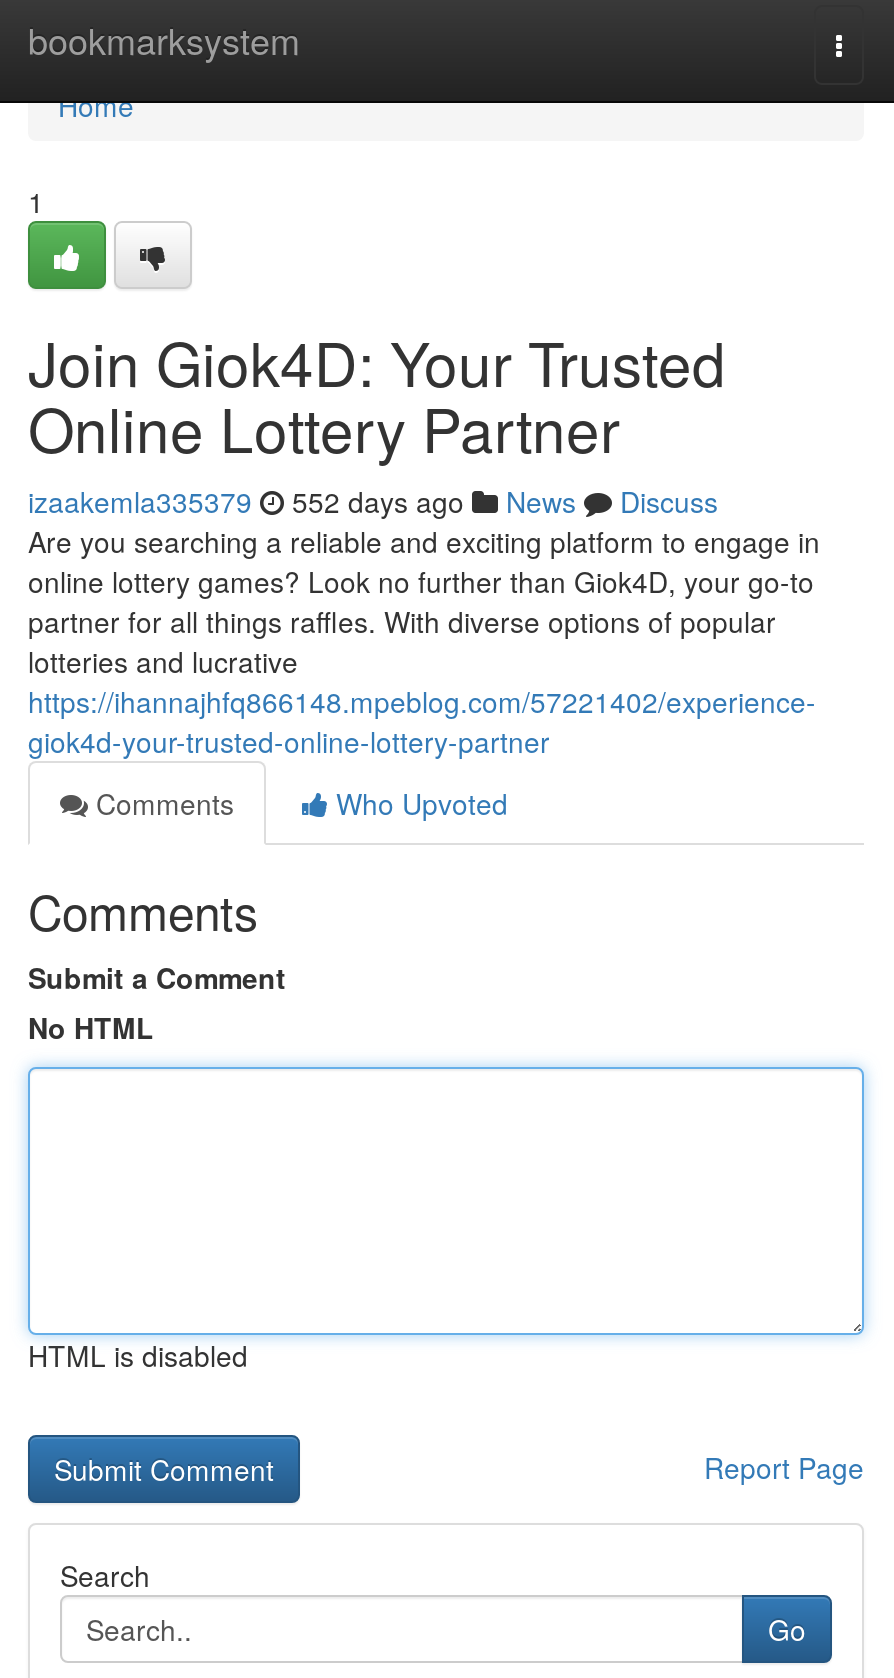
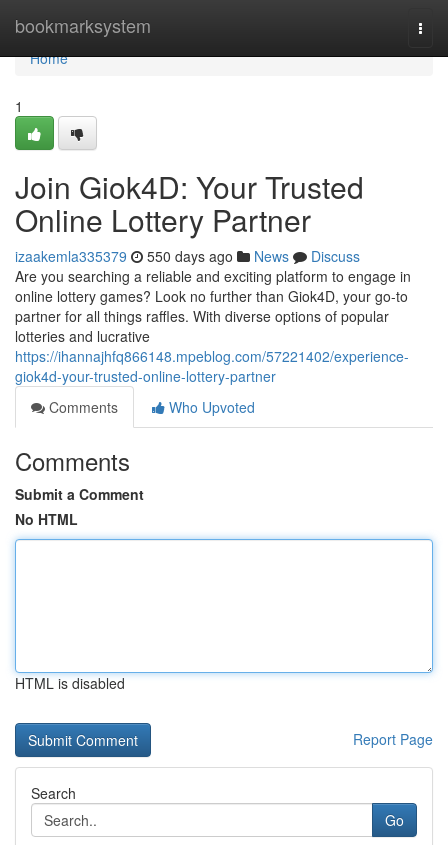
- izaakemla335379 552 days ago News Discuss
+ izaakemla335379 550 days ago News Discuss
